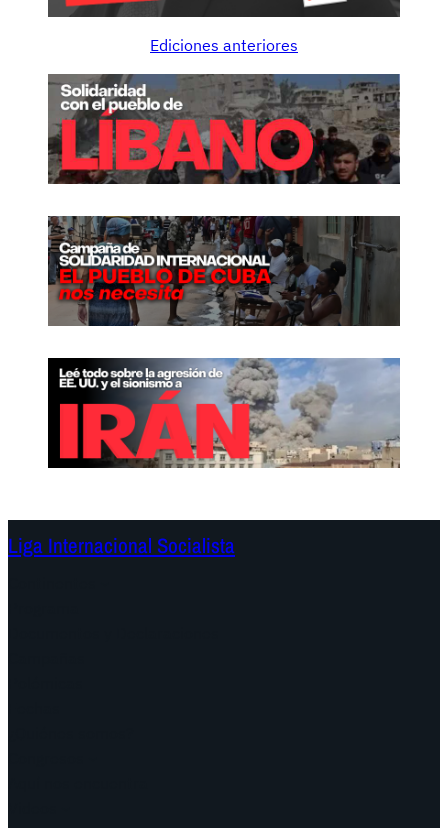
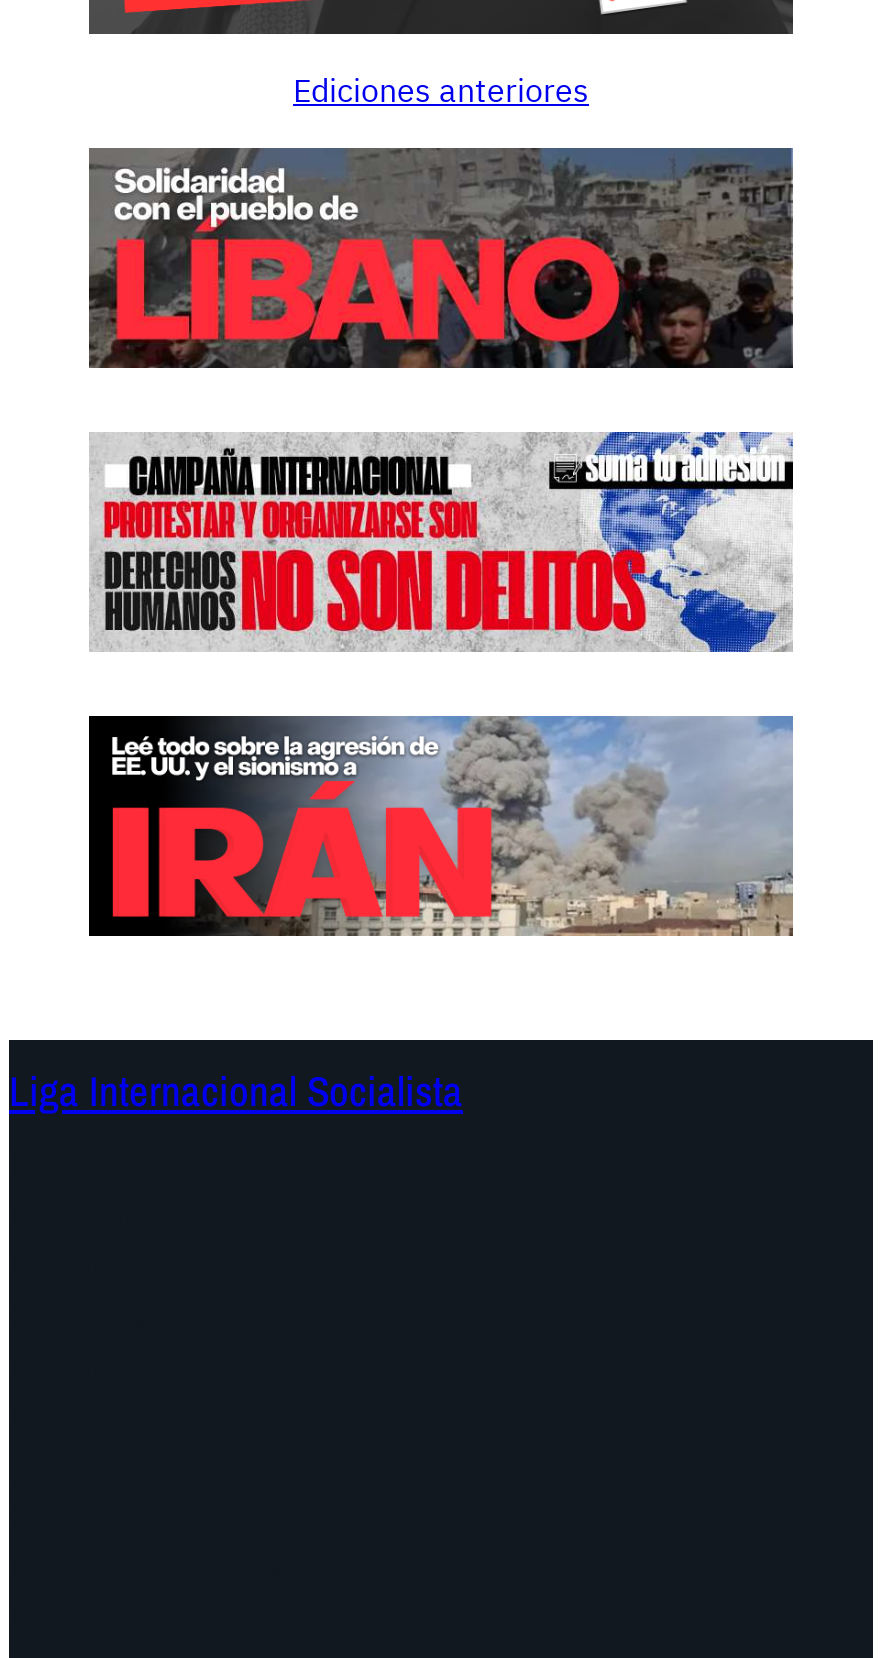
- [image]
+ [image]
